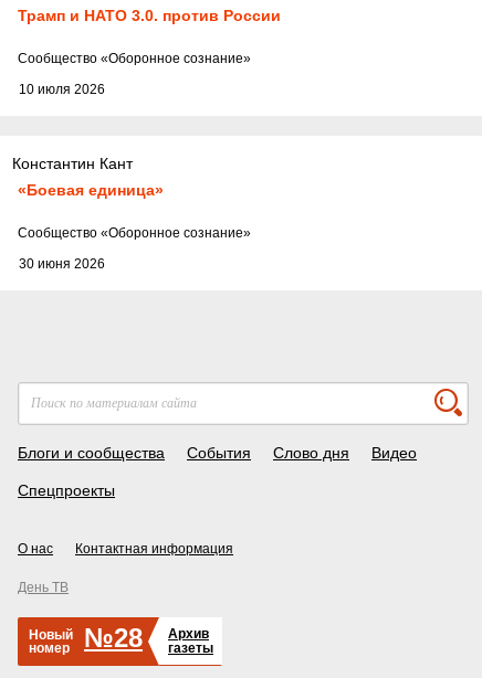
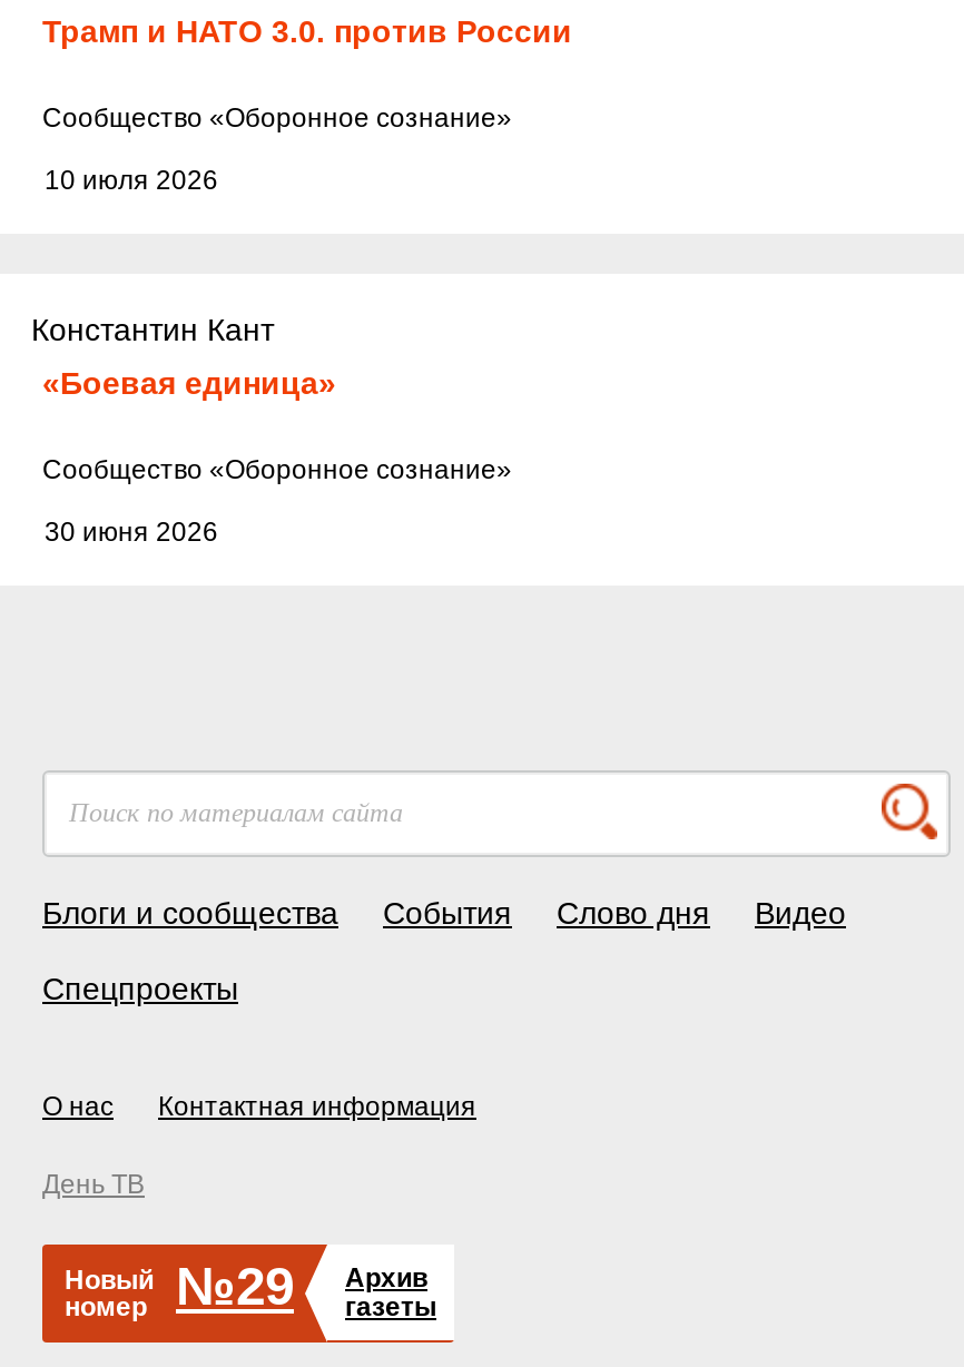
- Новый номер №28 Архив газеты
+ Новый номер №29 Архив газеты
